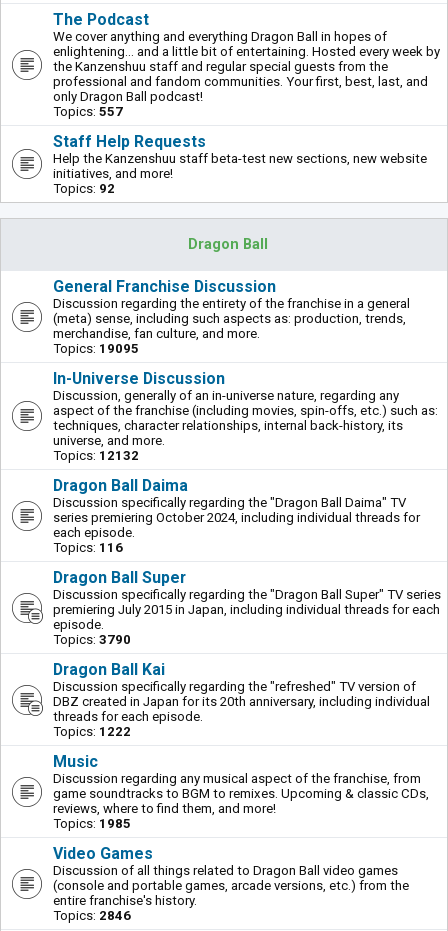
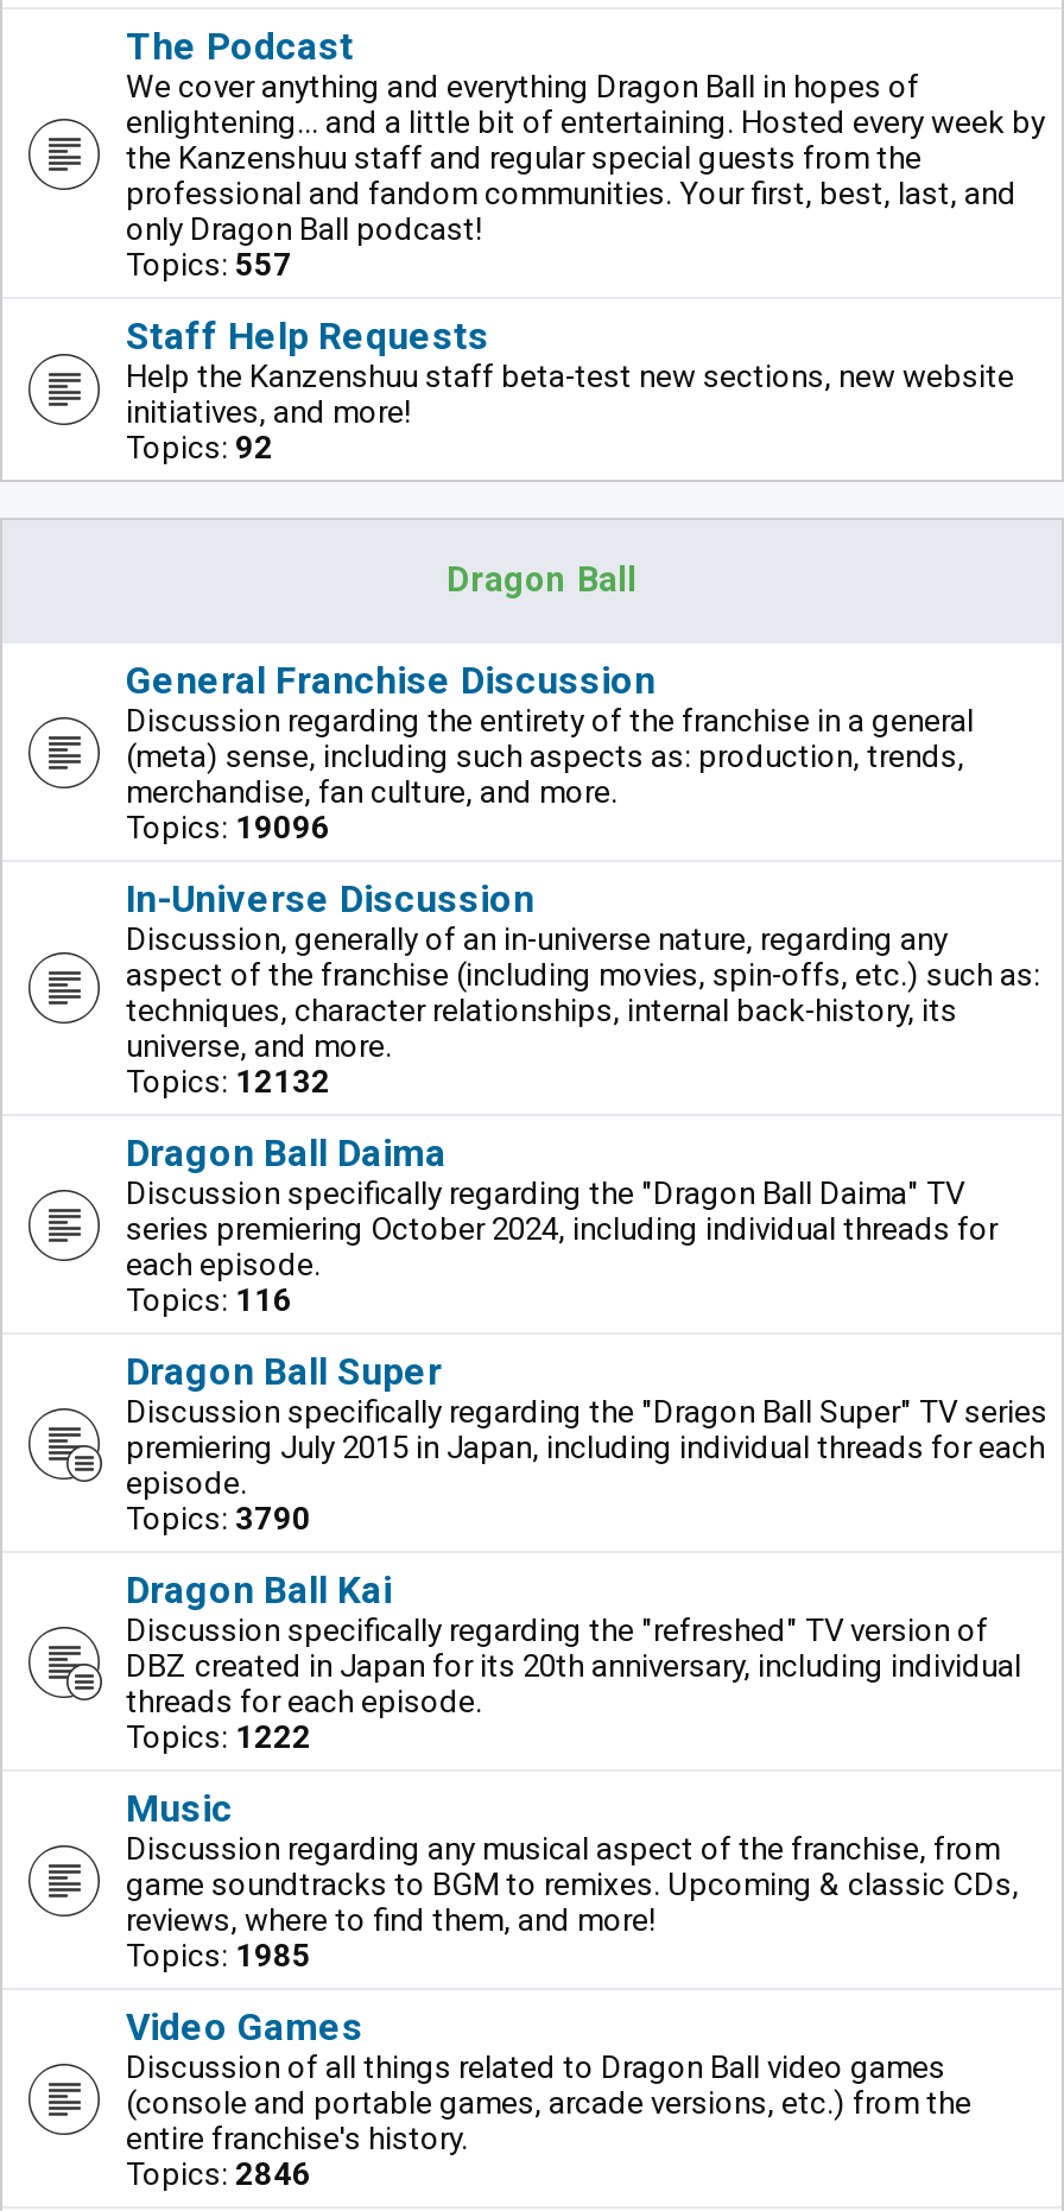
- Topics: 19095
+ Topics: 19096
